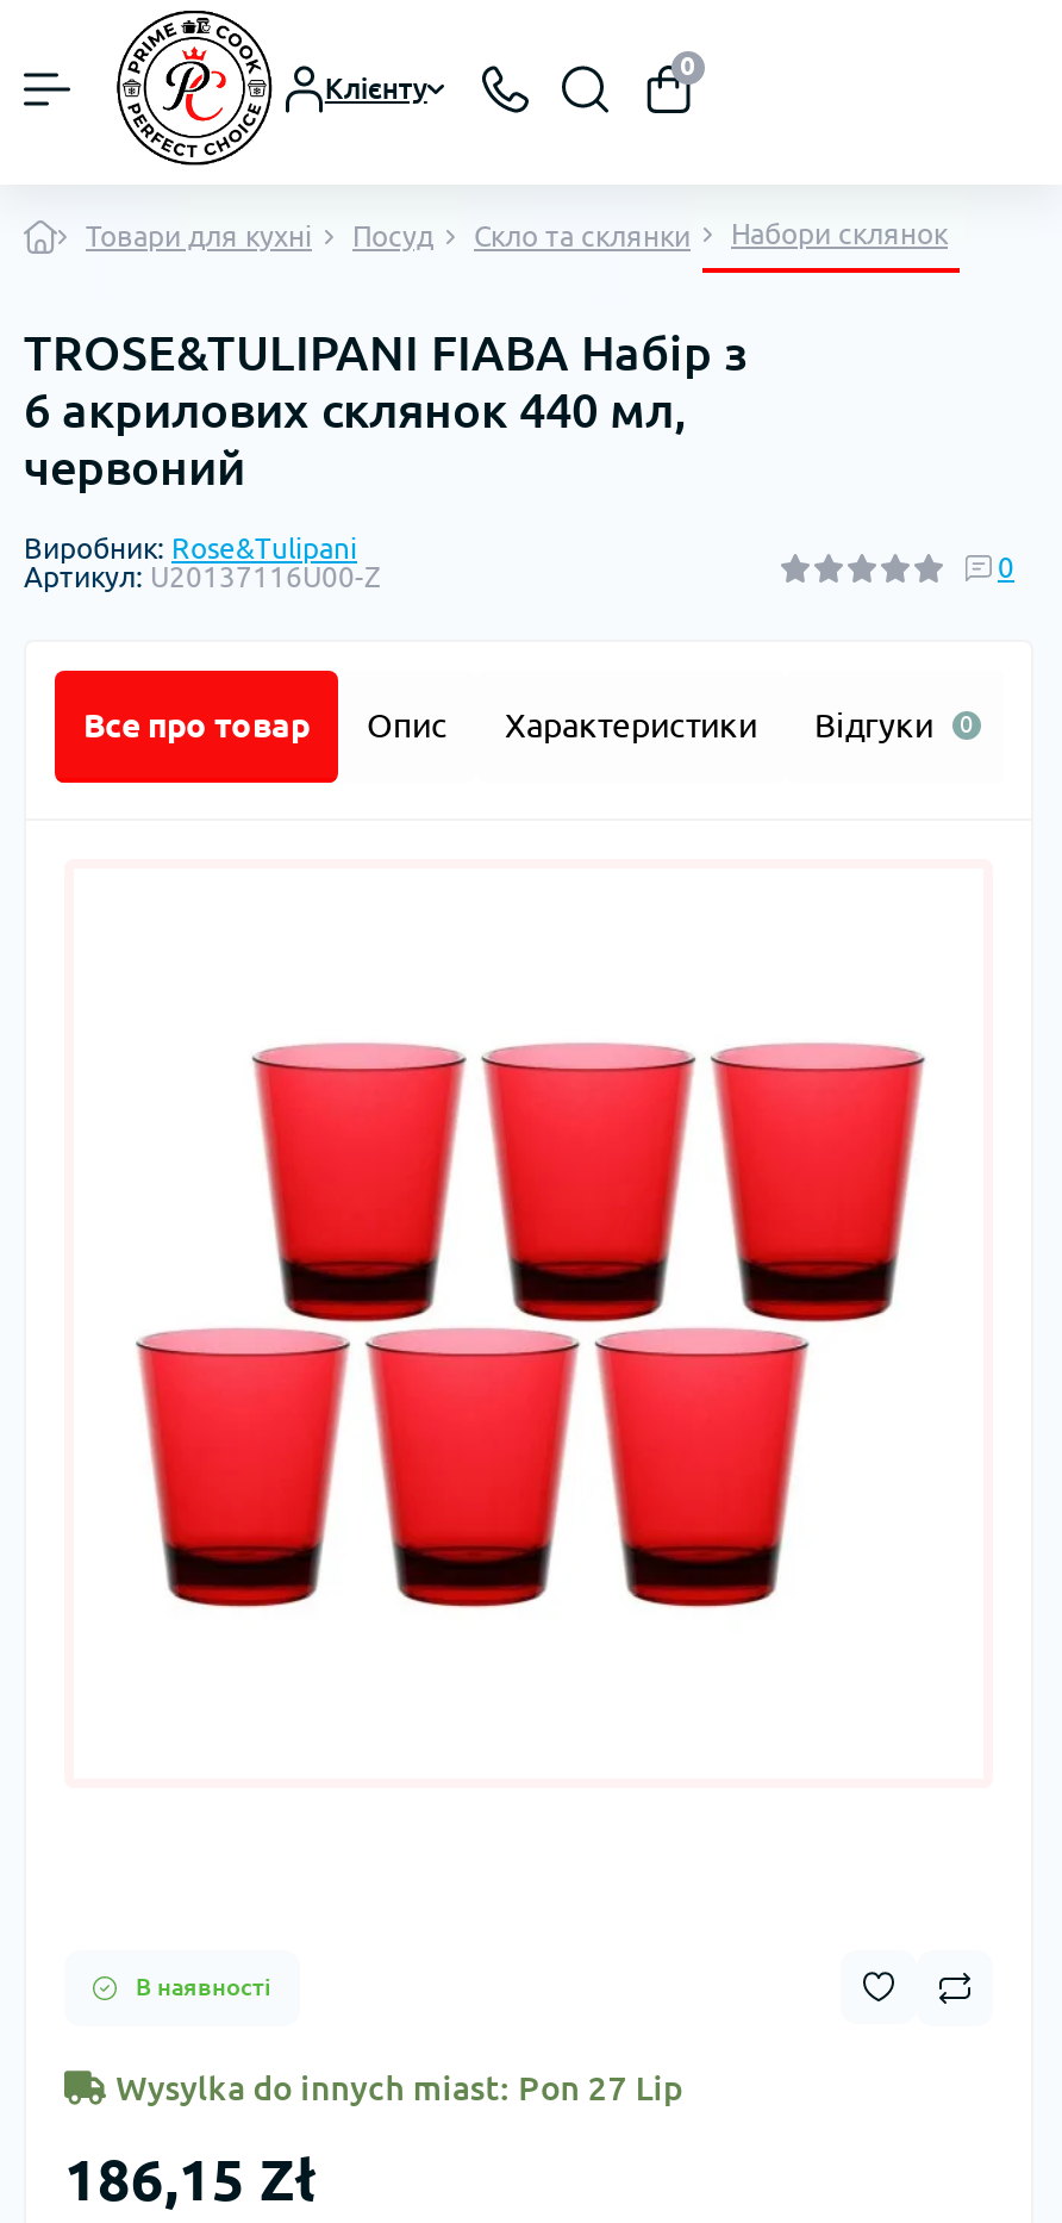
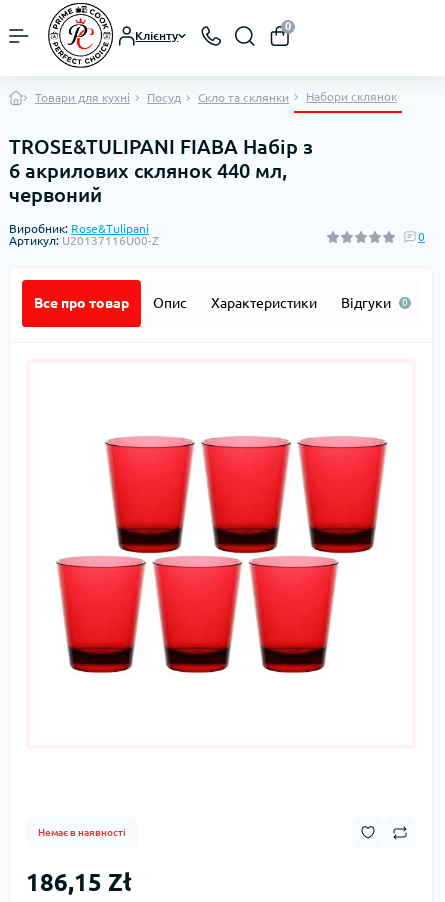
- В наявності
- Wysylka do innych miast: Pon 27 Lip
+ Немає в наявності
